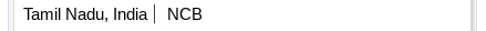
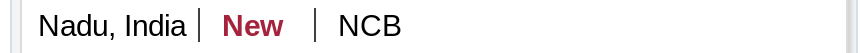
- Tamil Nadu, India
+ Nadu, India
+ New
